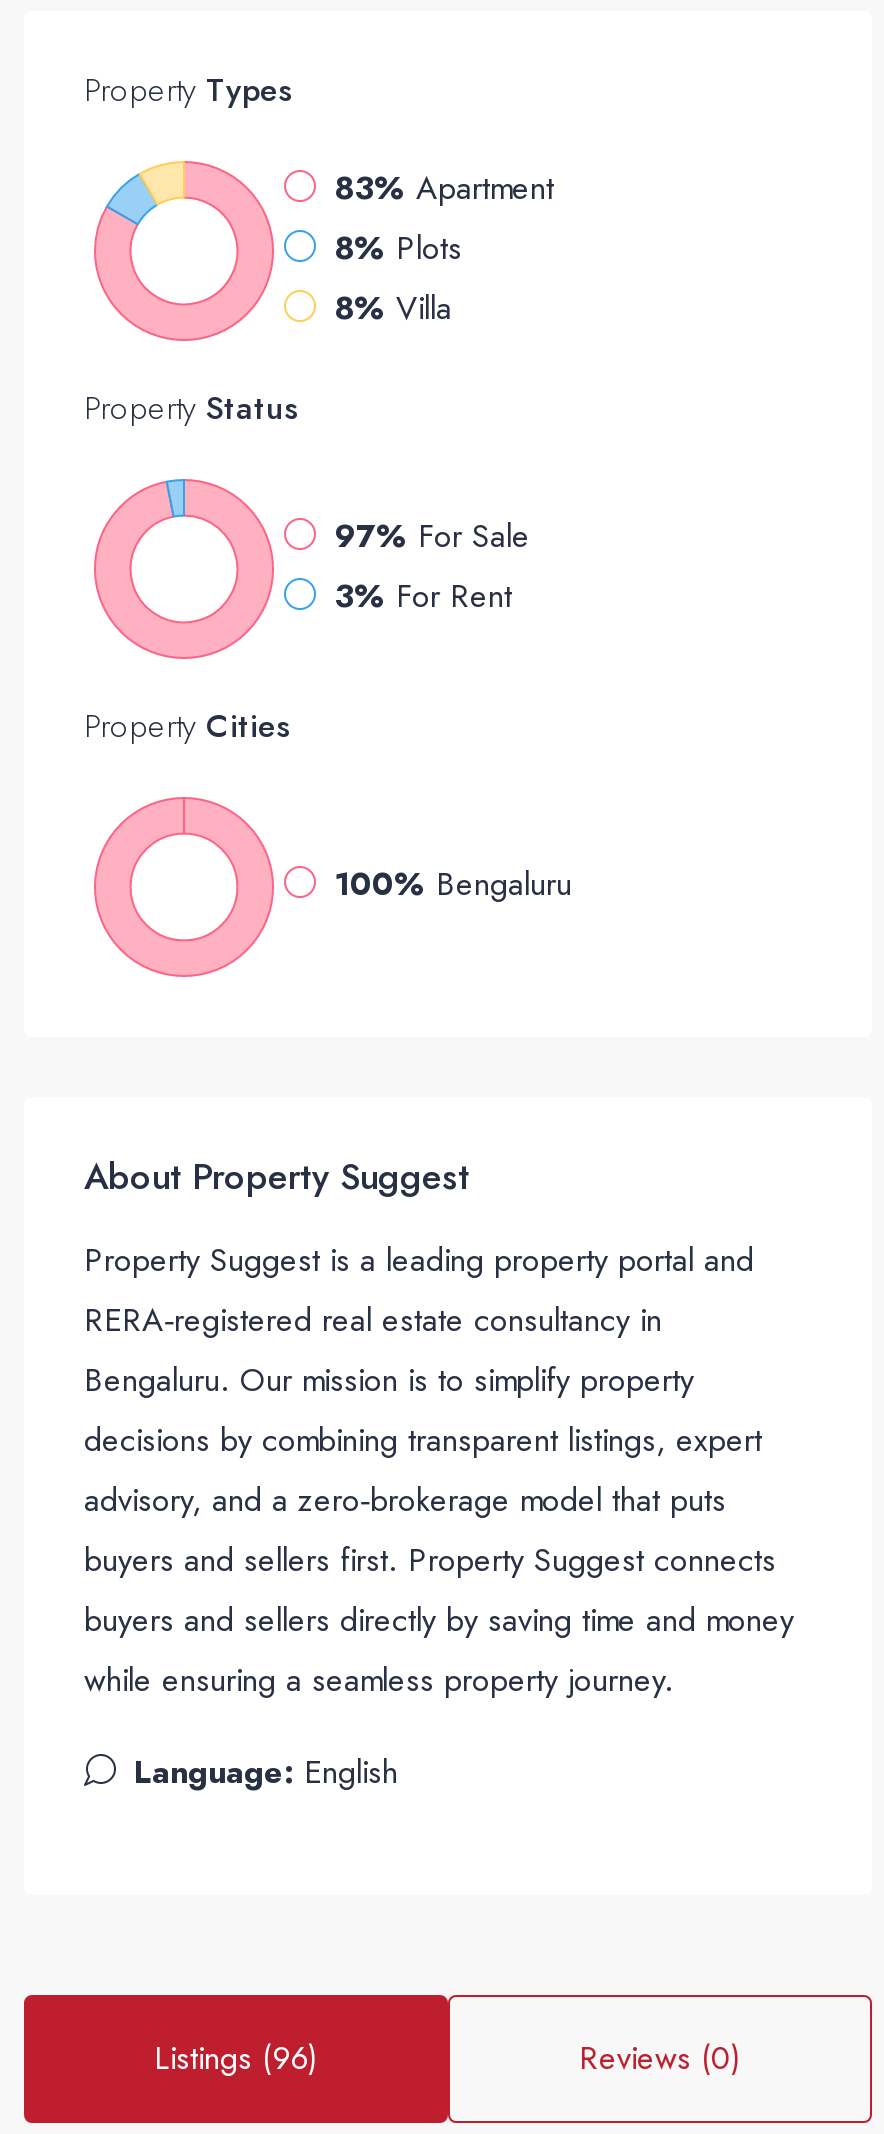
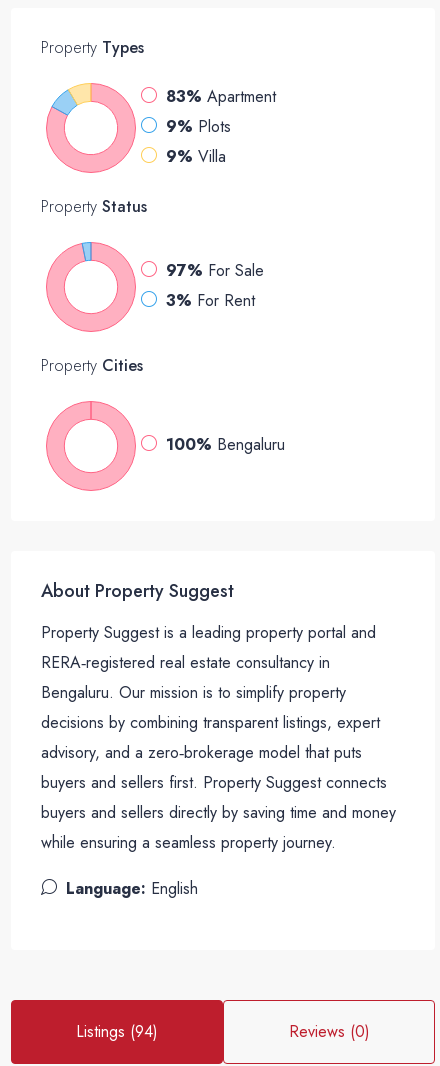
- 8% Plots
+ 9% Plots

- 8% Villa
+ 9% Villa

- Listings (96)
+ Listings (94)
